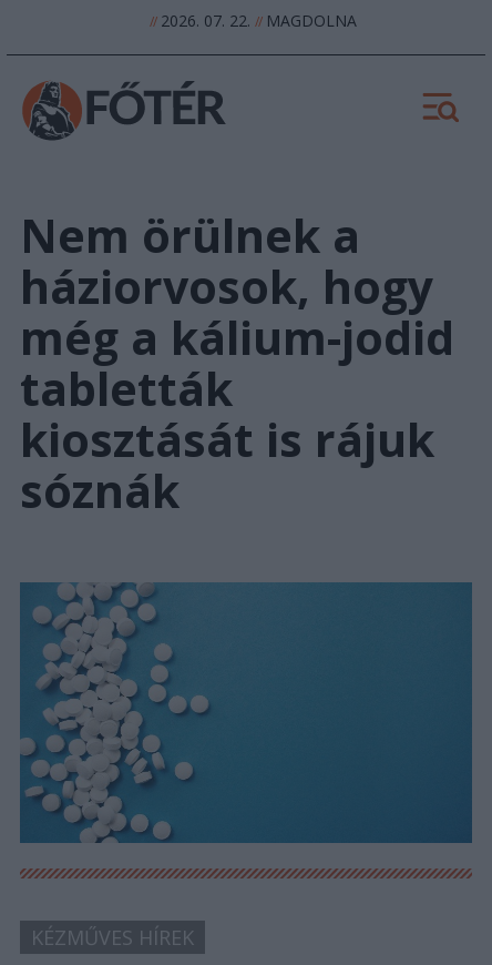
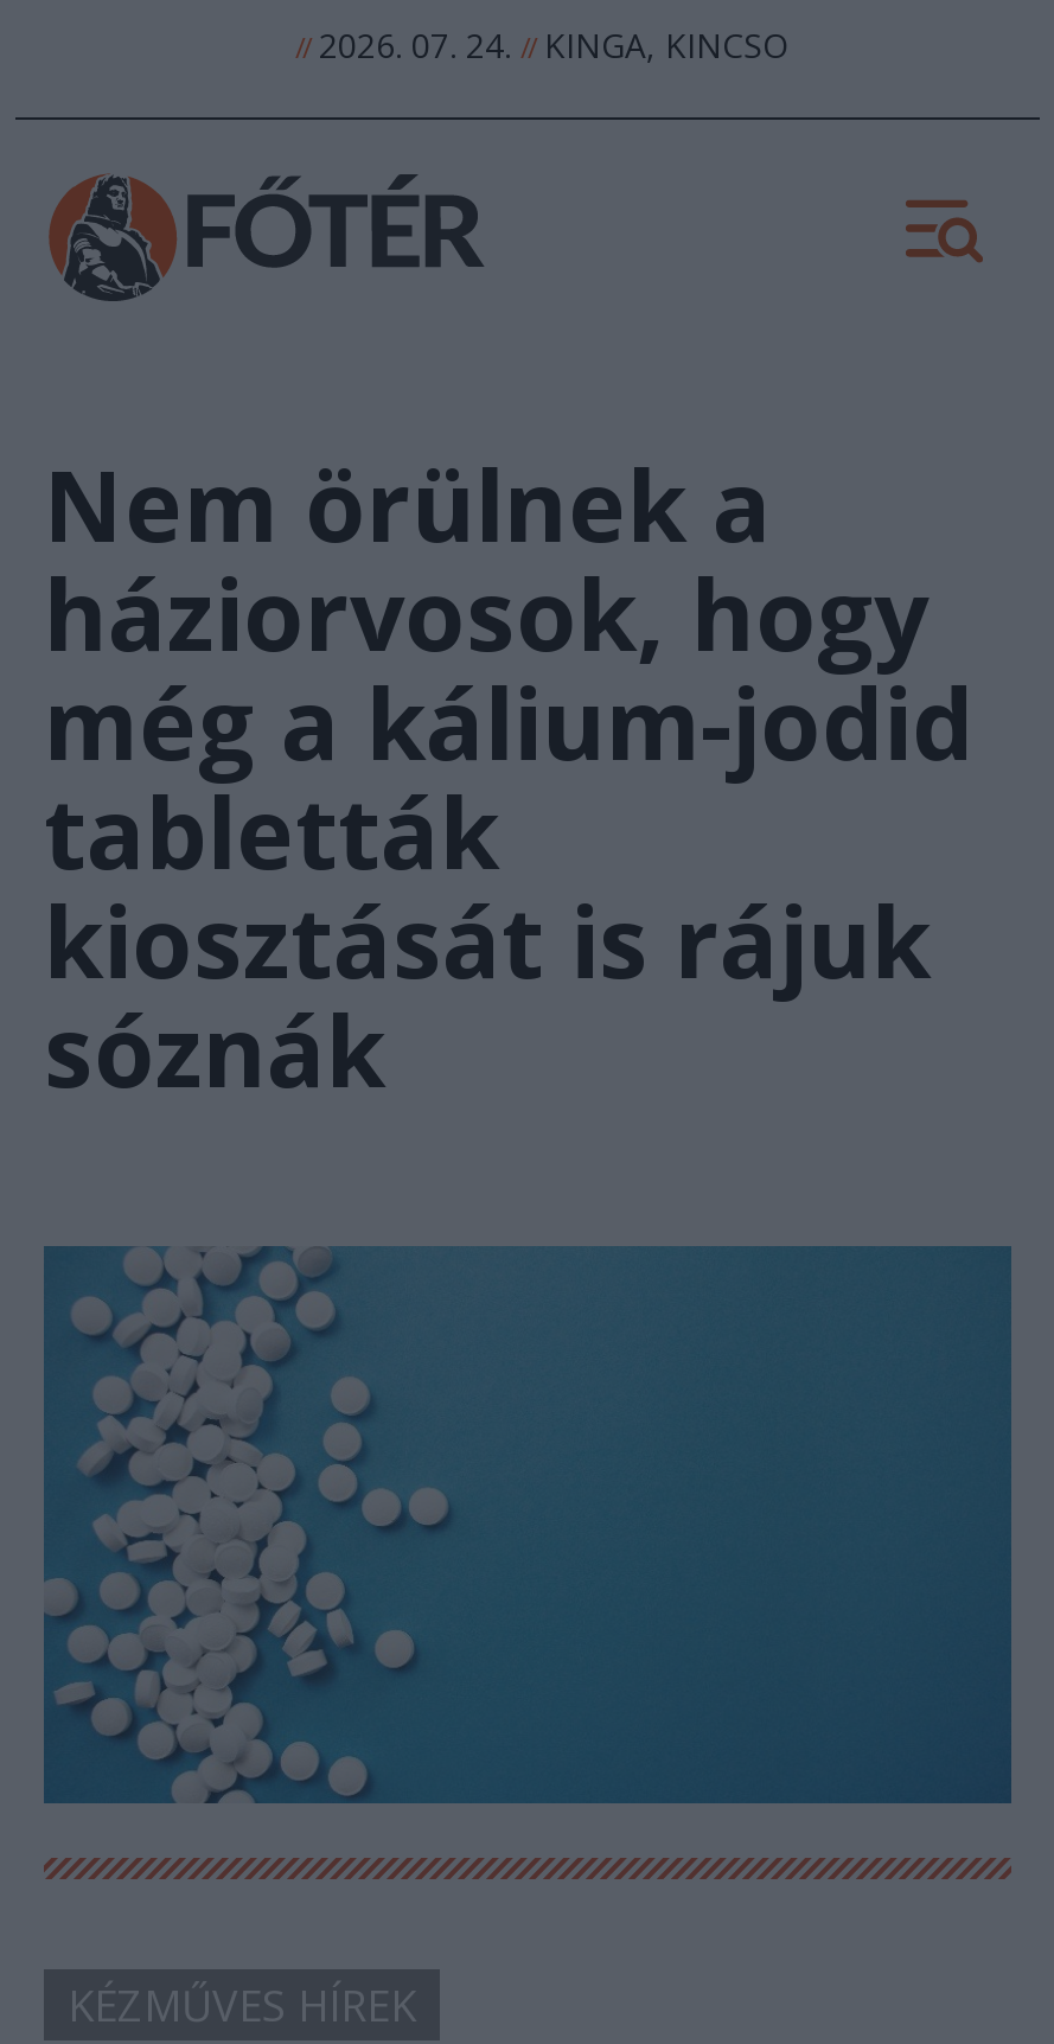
- // 2026. 07. 22. // MAGDOLNA
+ // 2026. 07. 24. // KINGA, KINCSO
